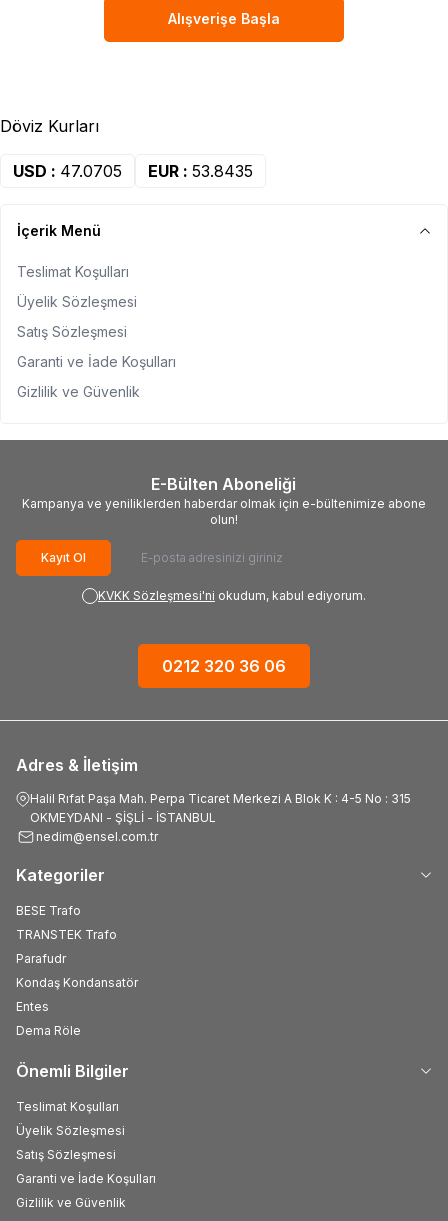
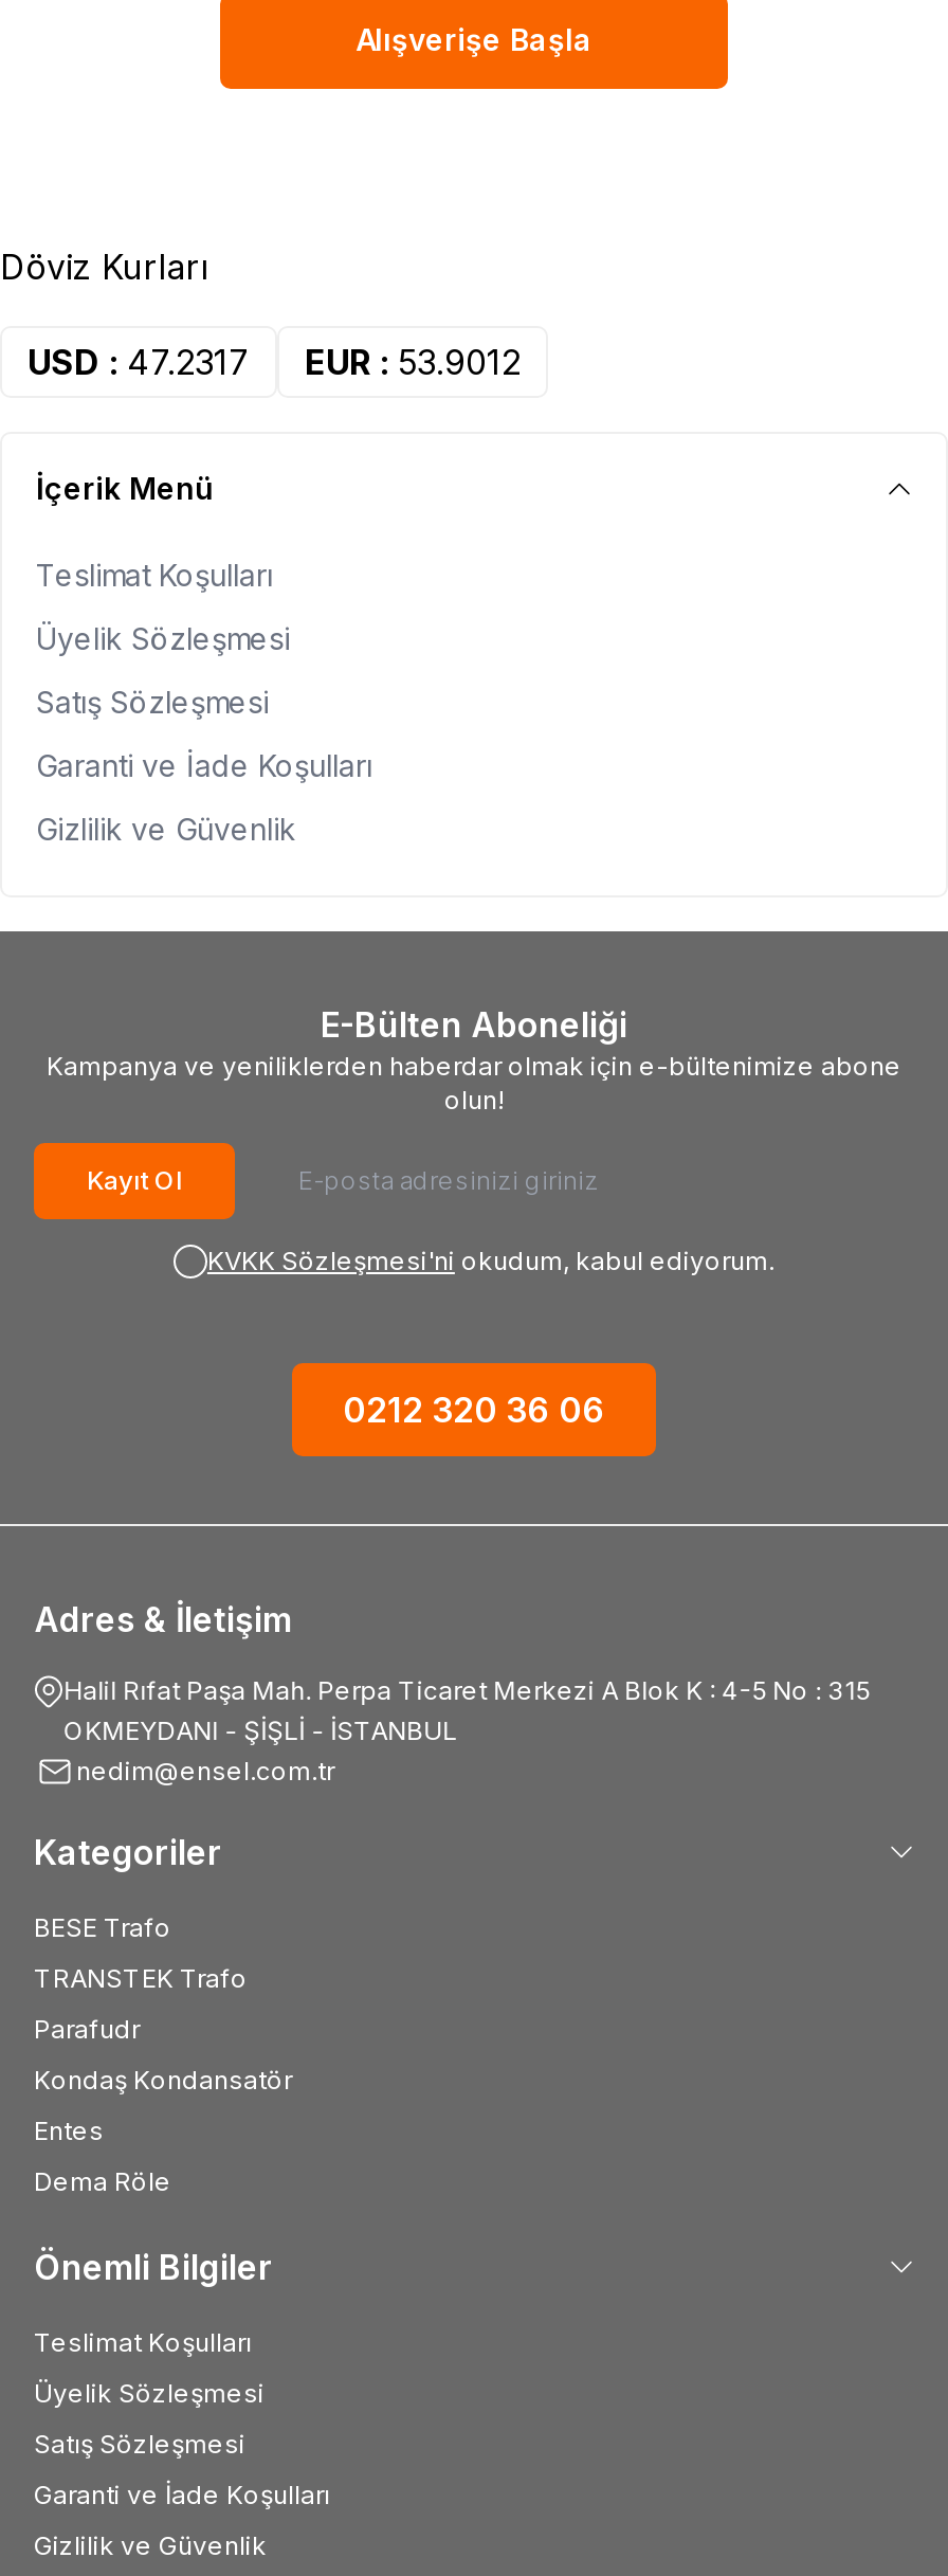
- USD : 47.0705
+ USD : 47.2317

- EUR : 53.8435
+ EUR : 53.9012
